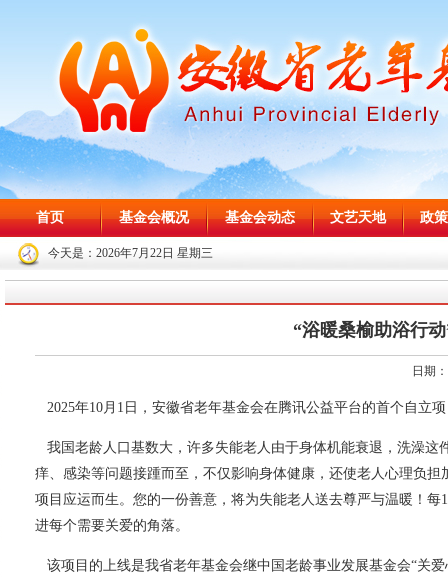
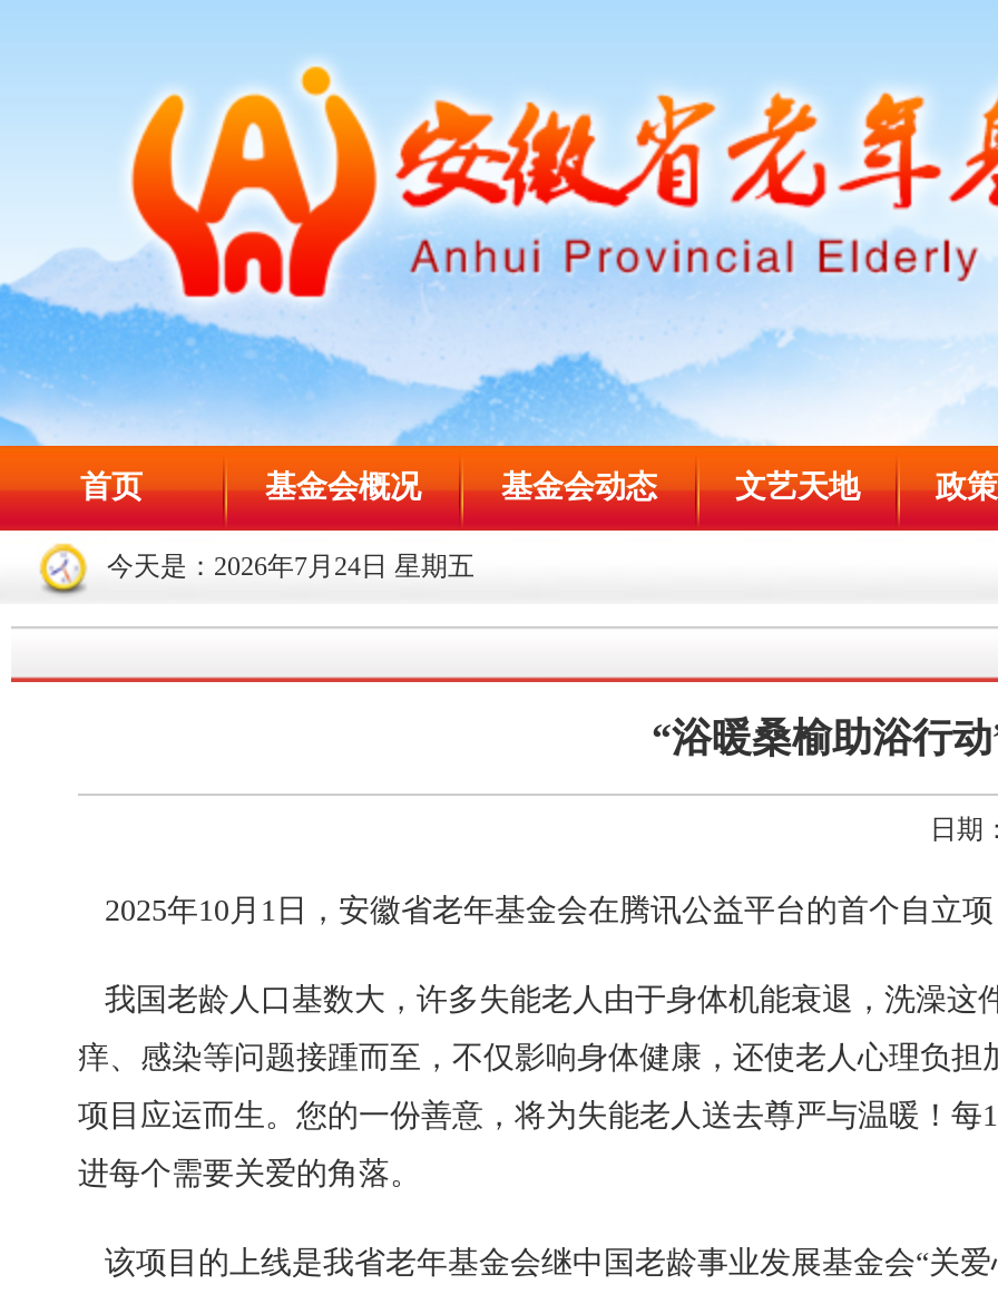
- 今天是：2026年7月22日 星期三
+ 今天是：2026年7月24日 星期五
